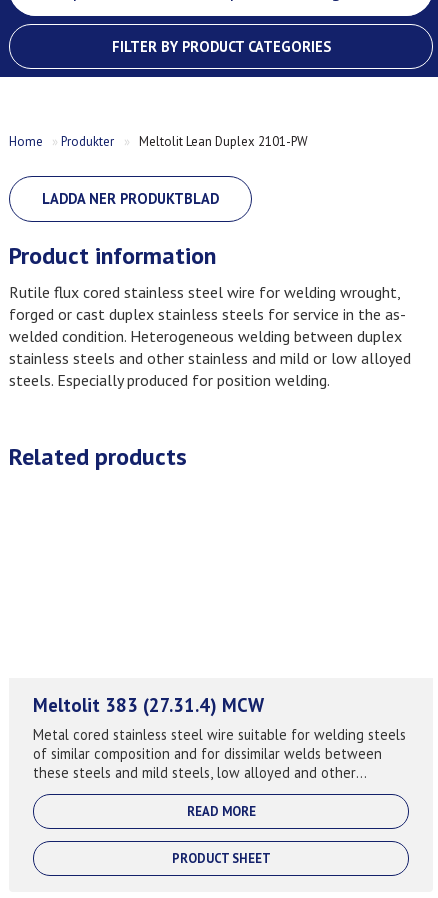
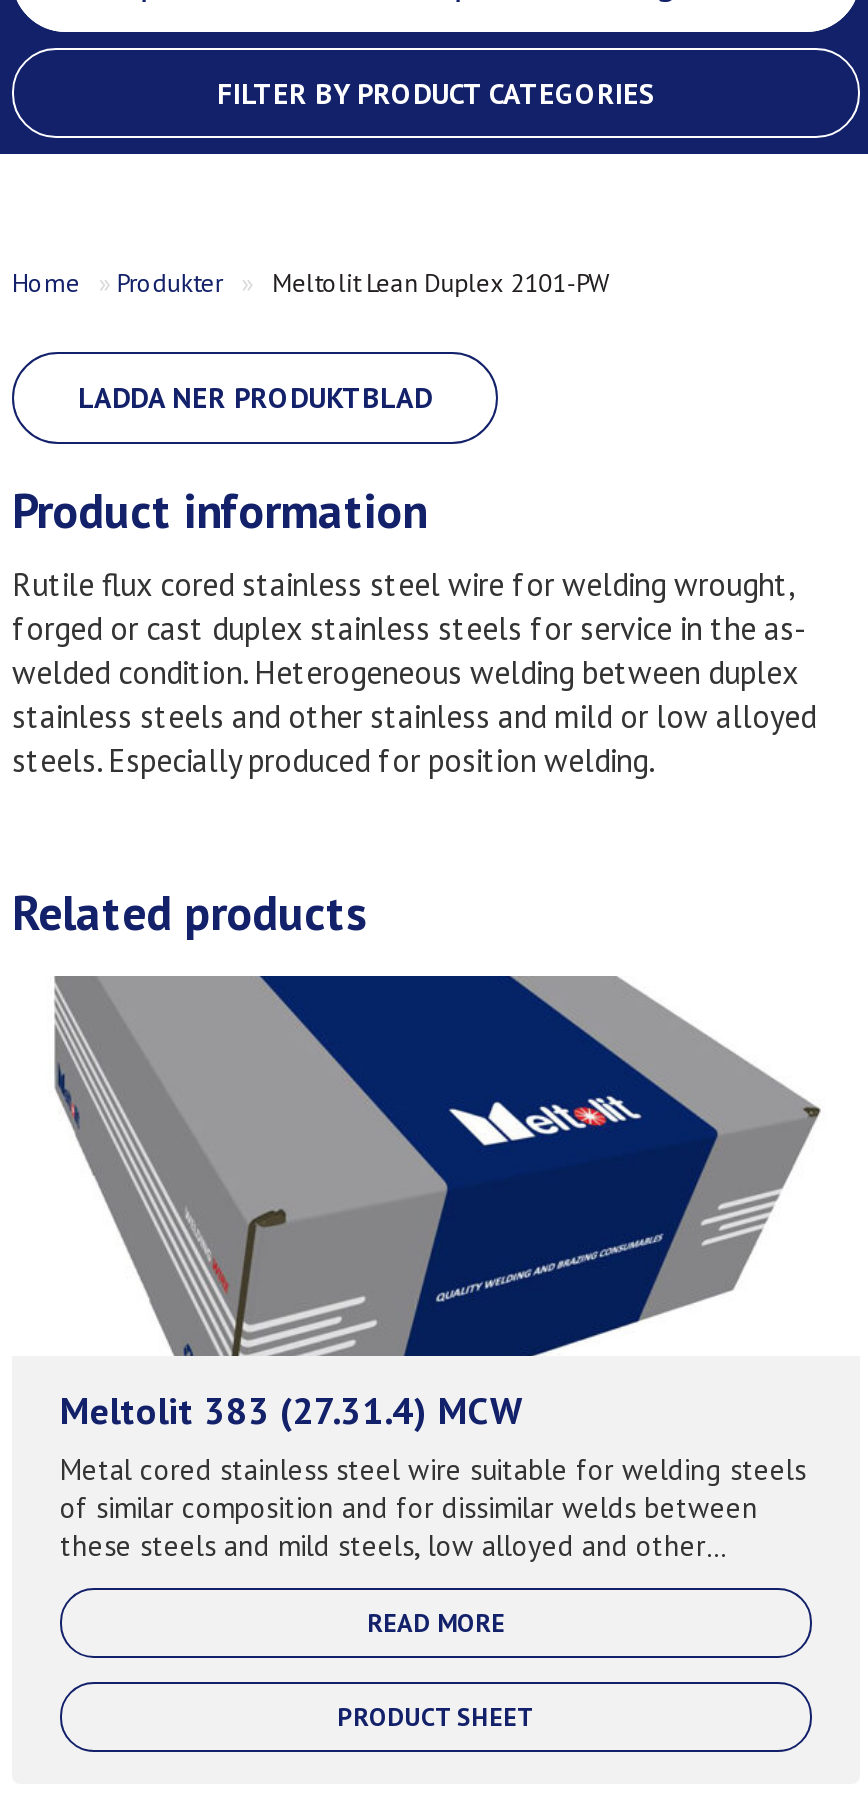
+ [image]
